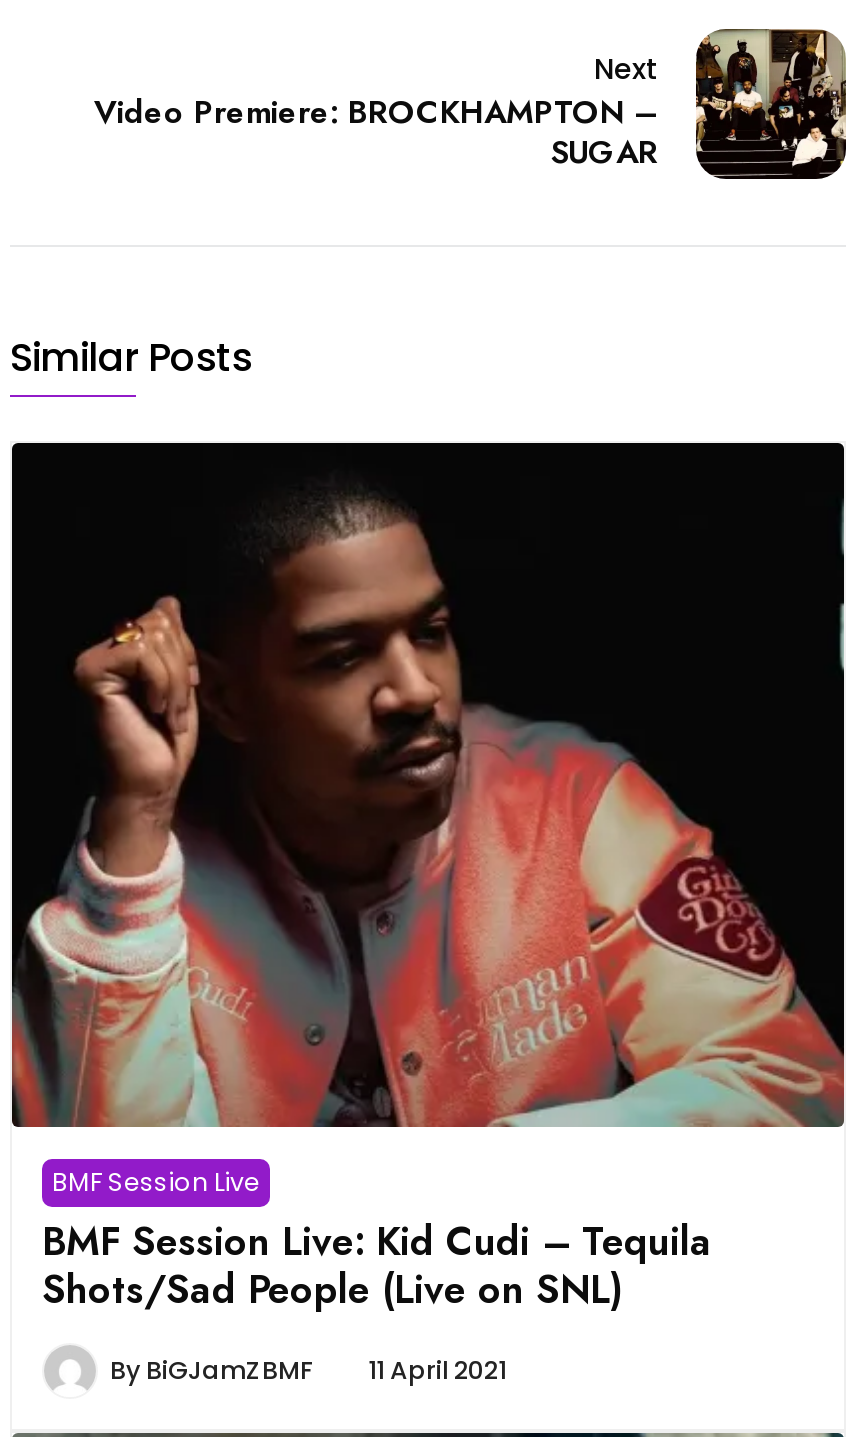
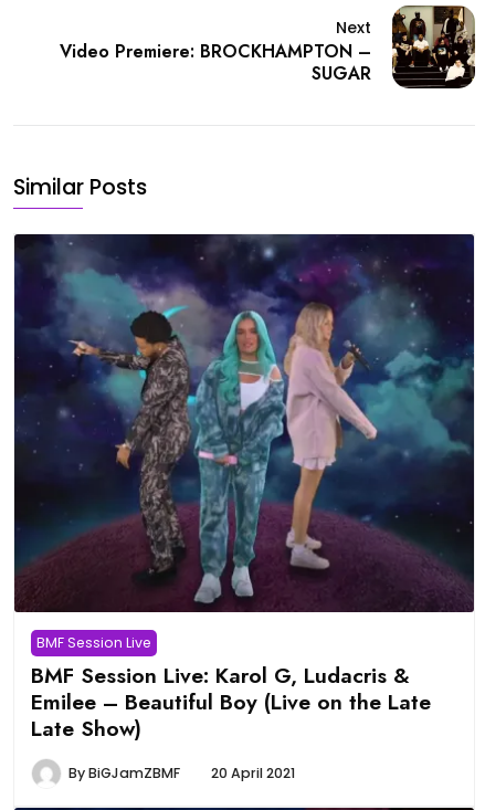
- [image]
+ [image]

- BMF Session Live: Kid Cudi – Tequila
- Shots/Sad People (Live on SNL)
+ BMF Session Live: Karol G, Ludacris &
+ Emilee – Beautiful Boy (Live on the Late
+ Late Show)

- By BiGJamZBMF 11 April 2021
+ By BiGJamZBMF 20 April 2021
